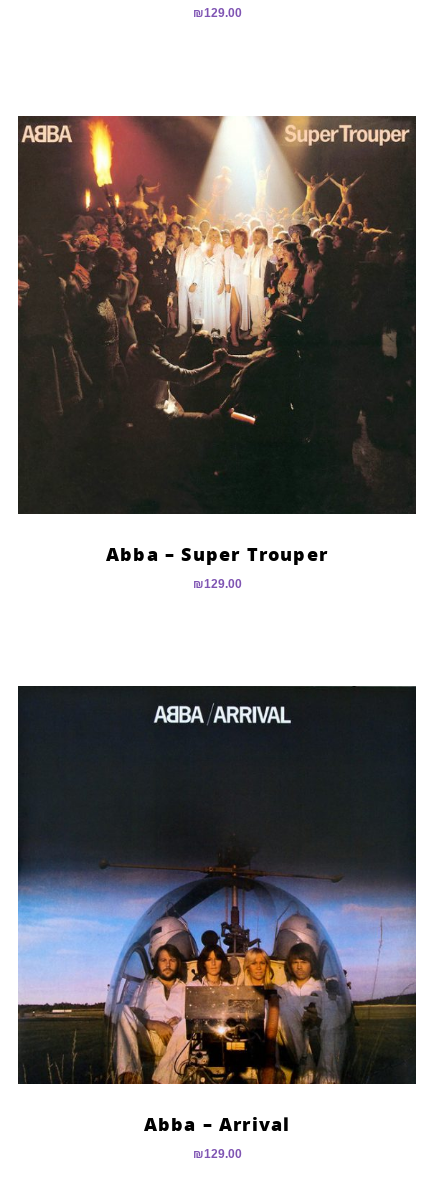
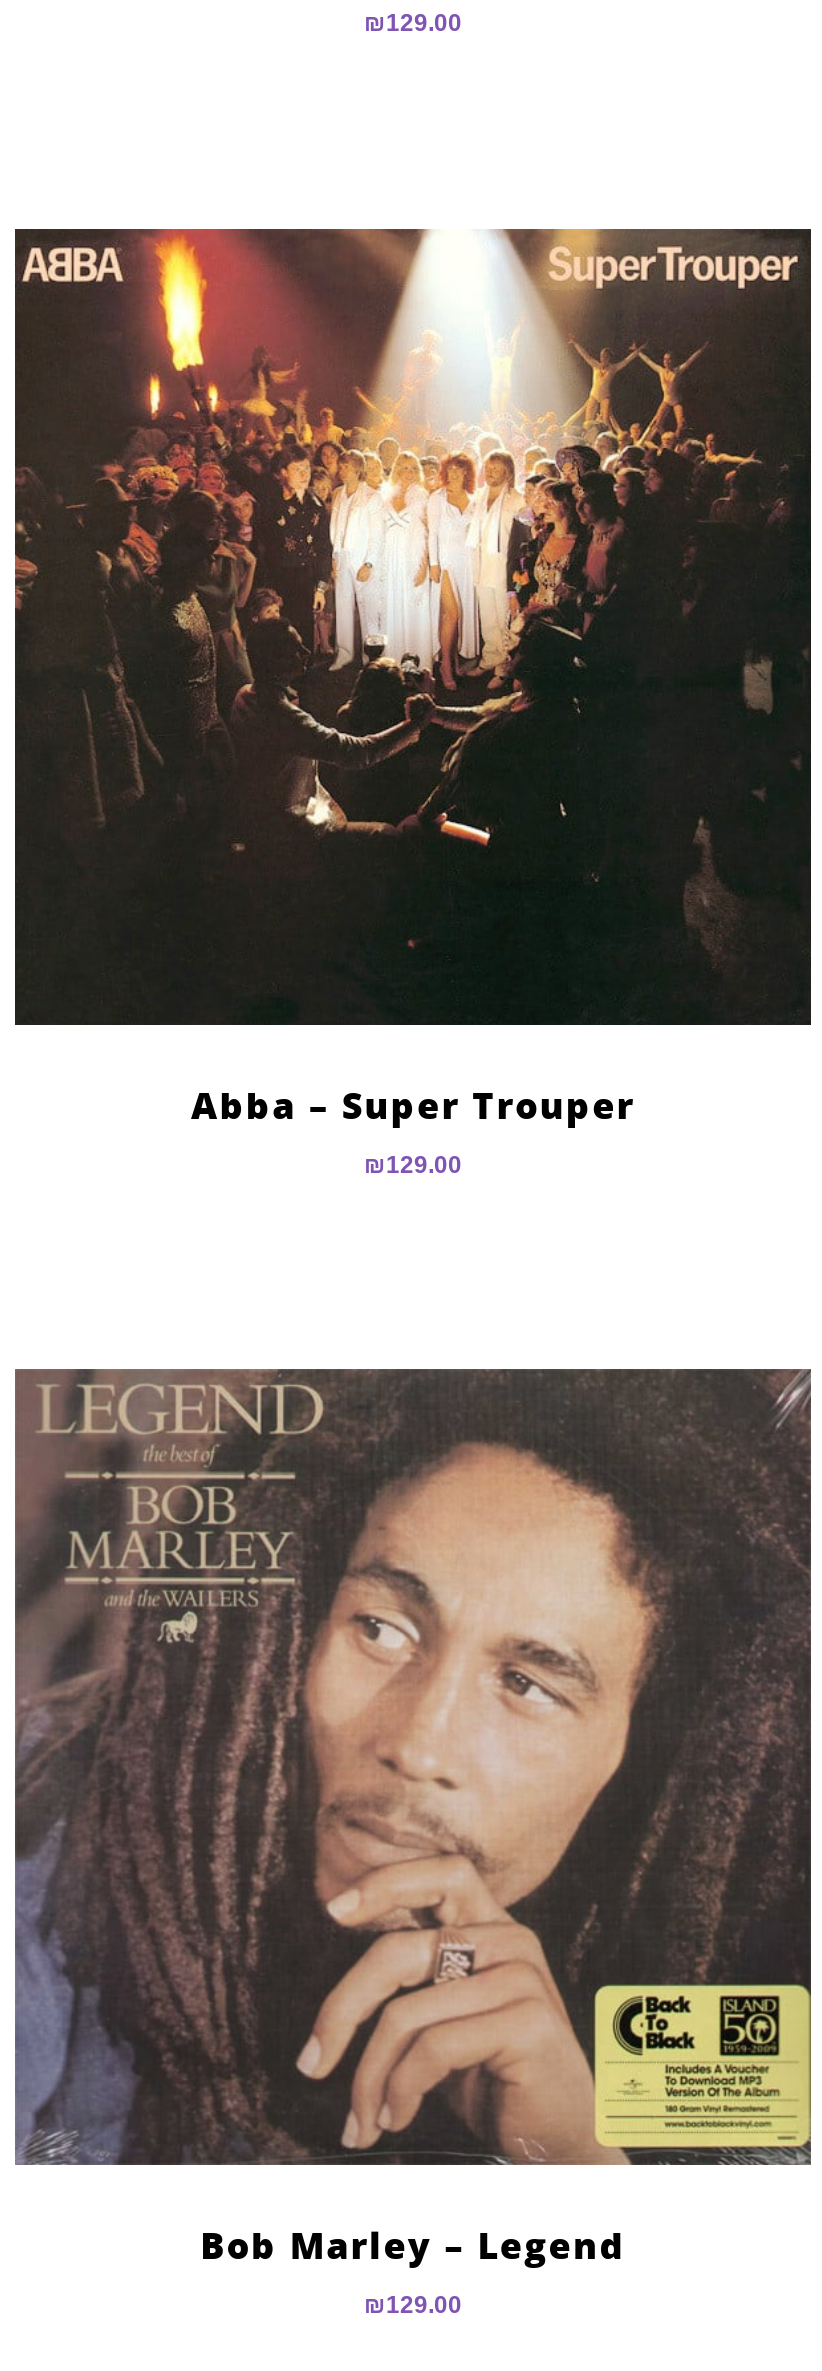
- [image]
- Abba – Arrival
+ [image]
+ Bob Marley – Legend
